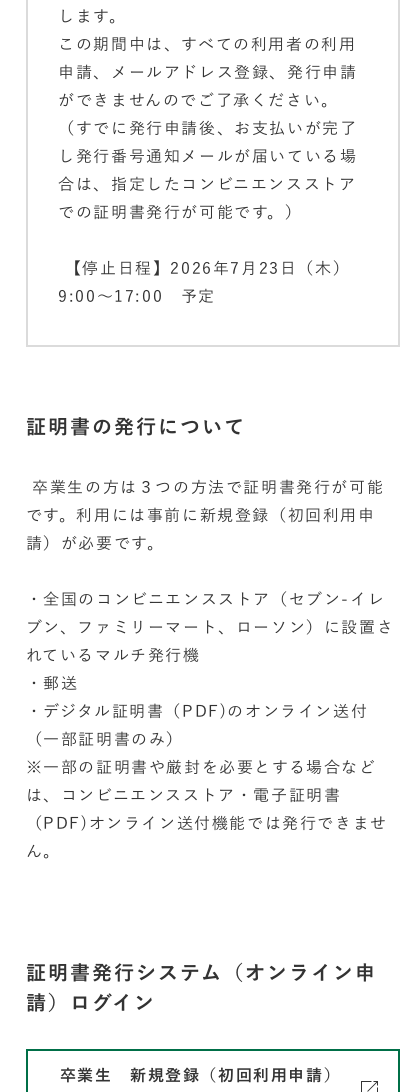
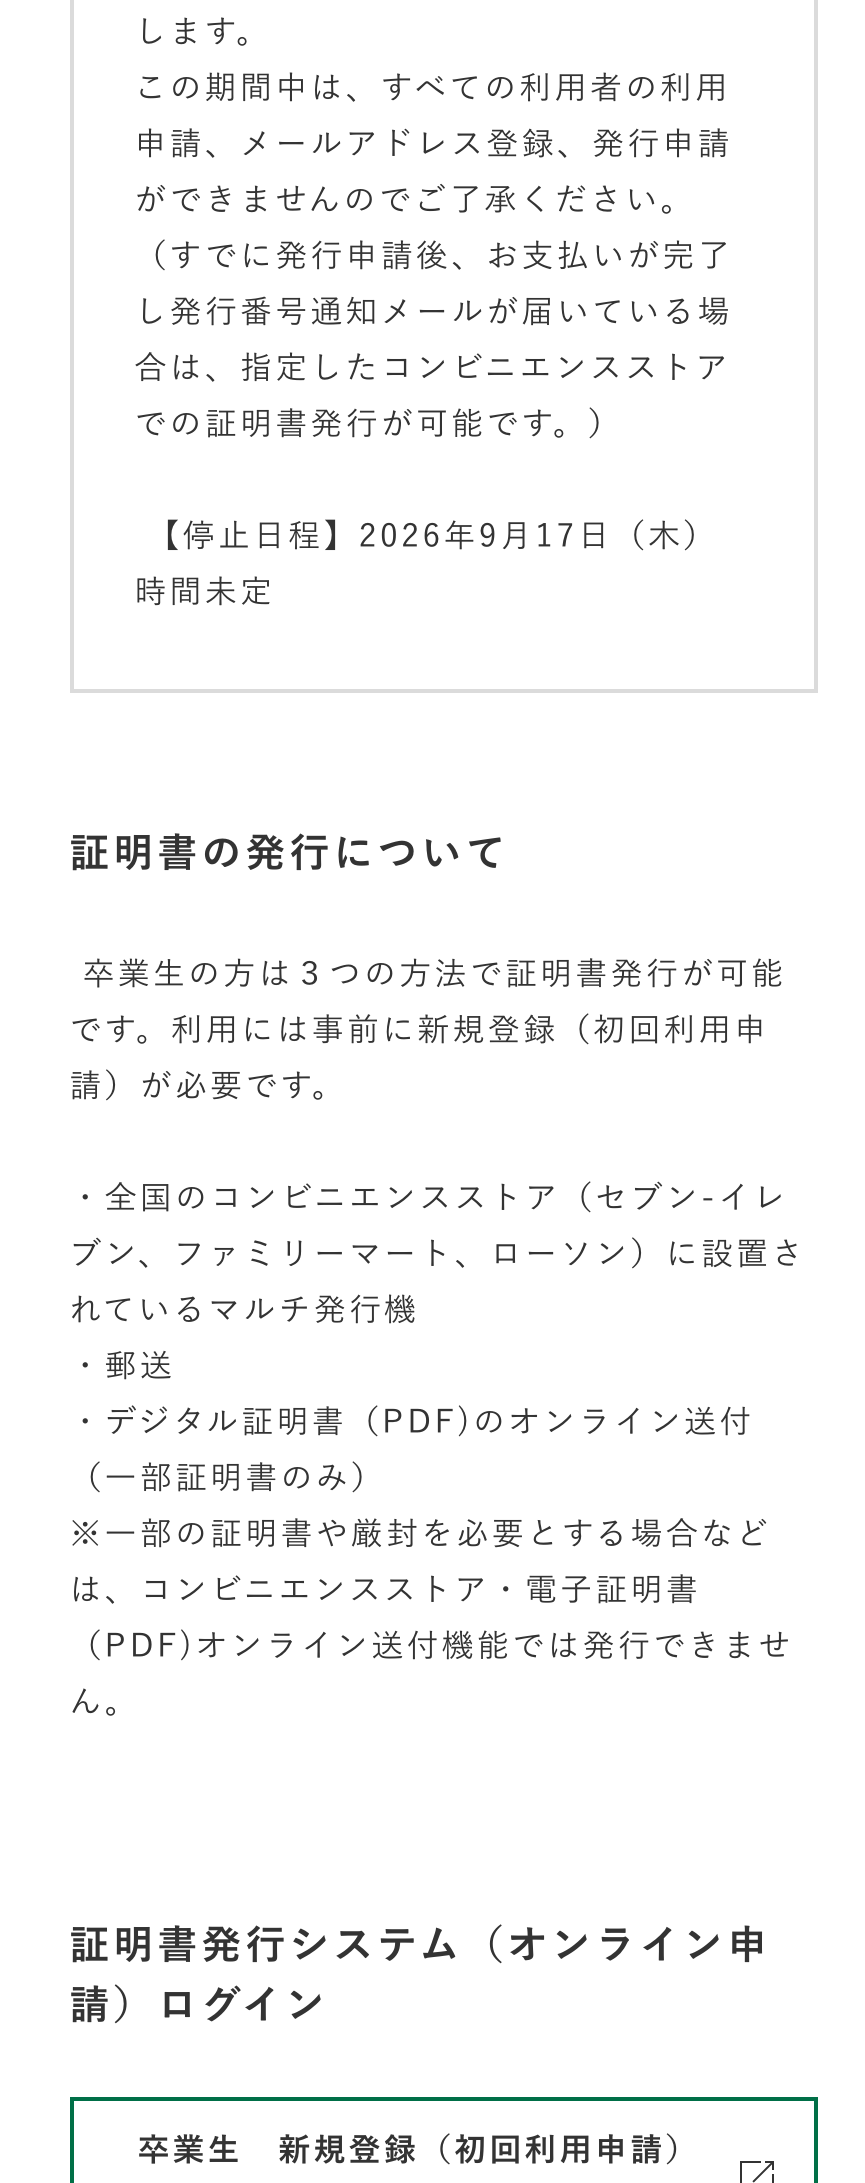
- 【停止日程】2026年7月23日（木）
+ 【停止日程】2026年9月17日（木）

- 9:00～17:00 予定
+ 時間未定
